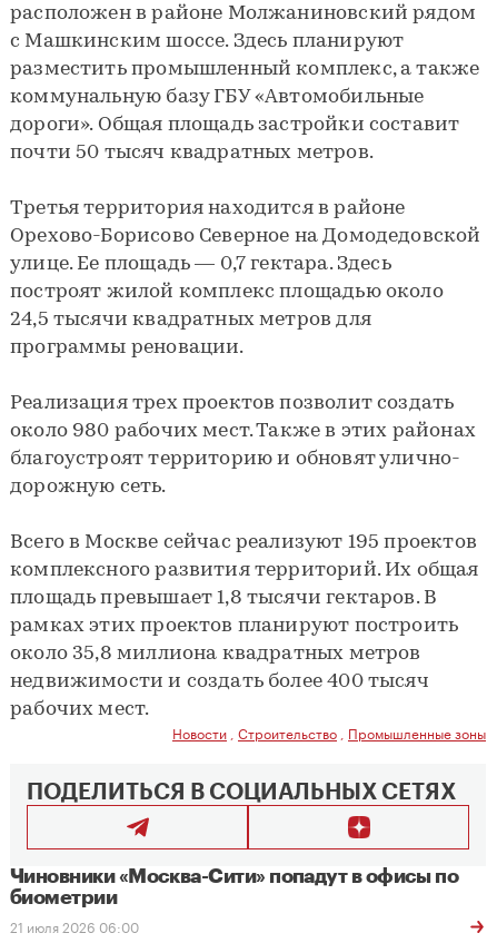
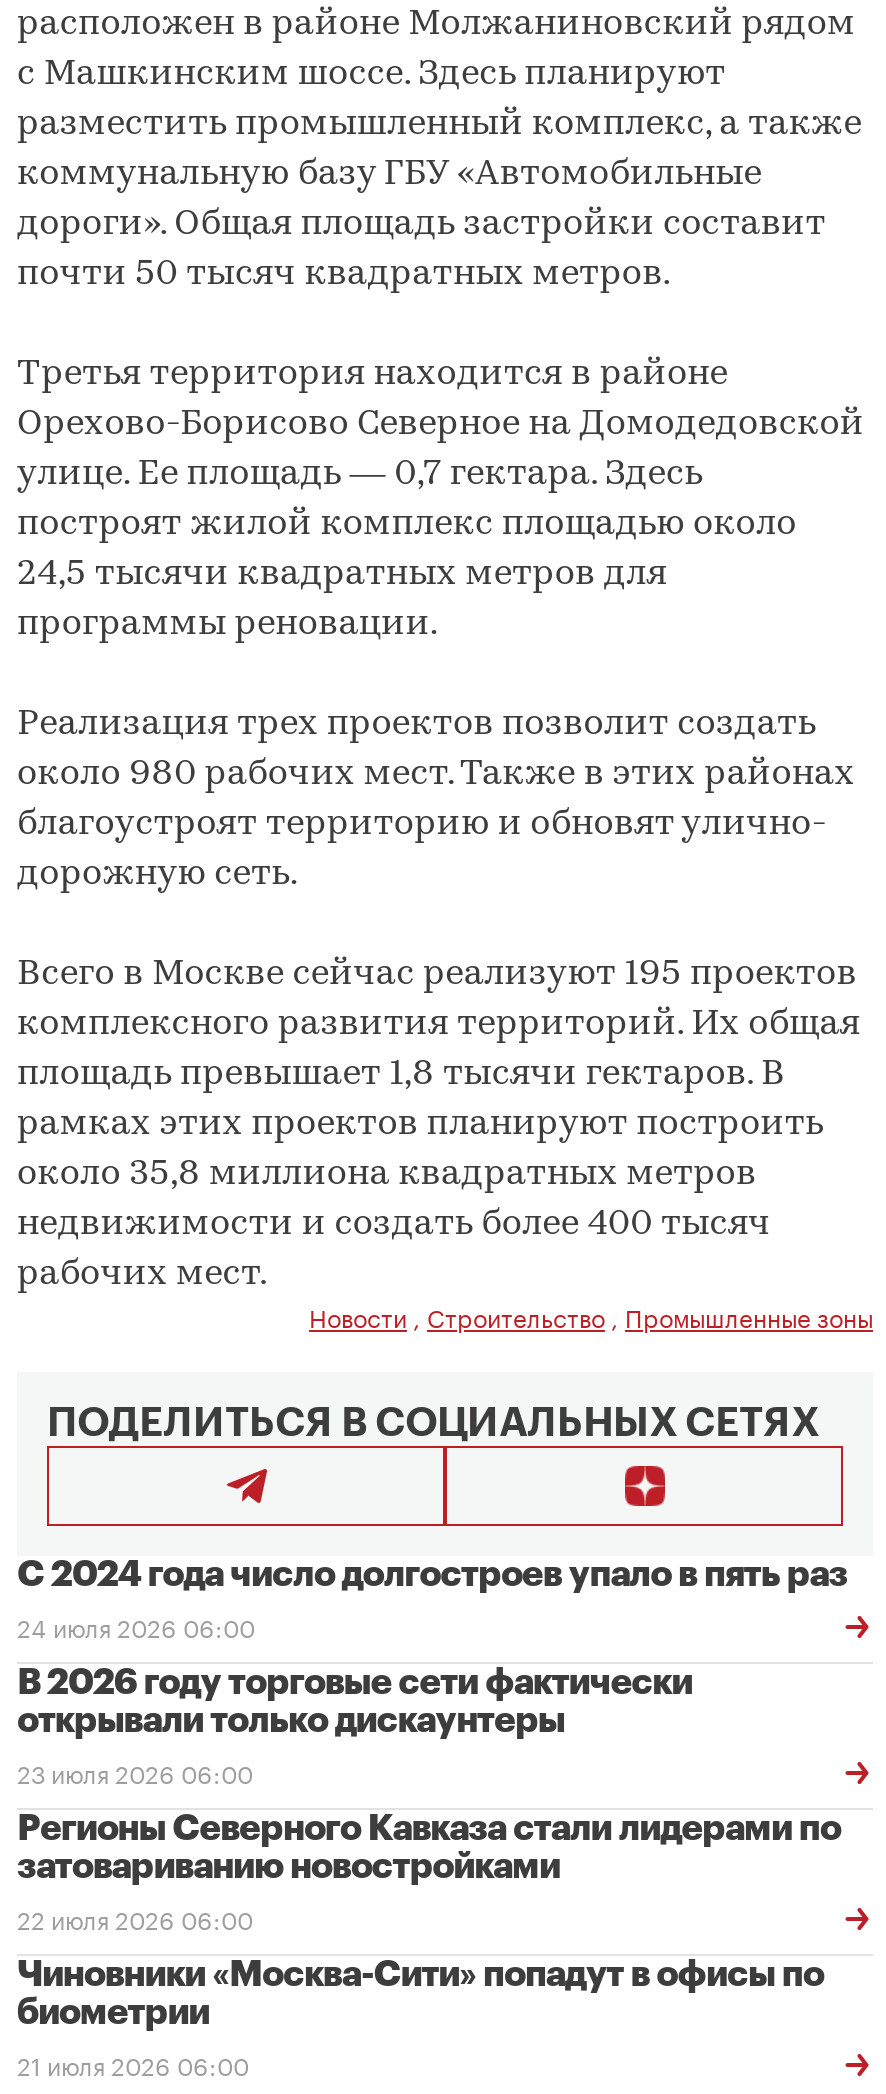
+ С 2024 года число долгостроев упало в пять раз
+ 24 июля 2026 06:00
+ В 2026 году торговые сети фактически
+ открывали только дискаунтеры
+ 23 июля 2026 06:00
+ Регионы Северного Кавказа стали лидерами по
+ затовариванию новостройками
+ 22 июля 2026 06:00
